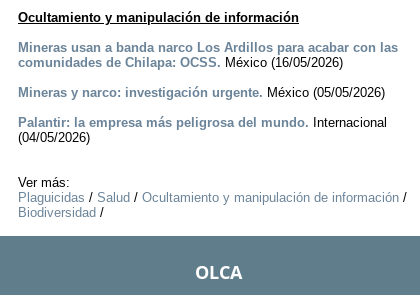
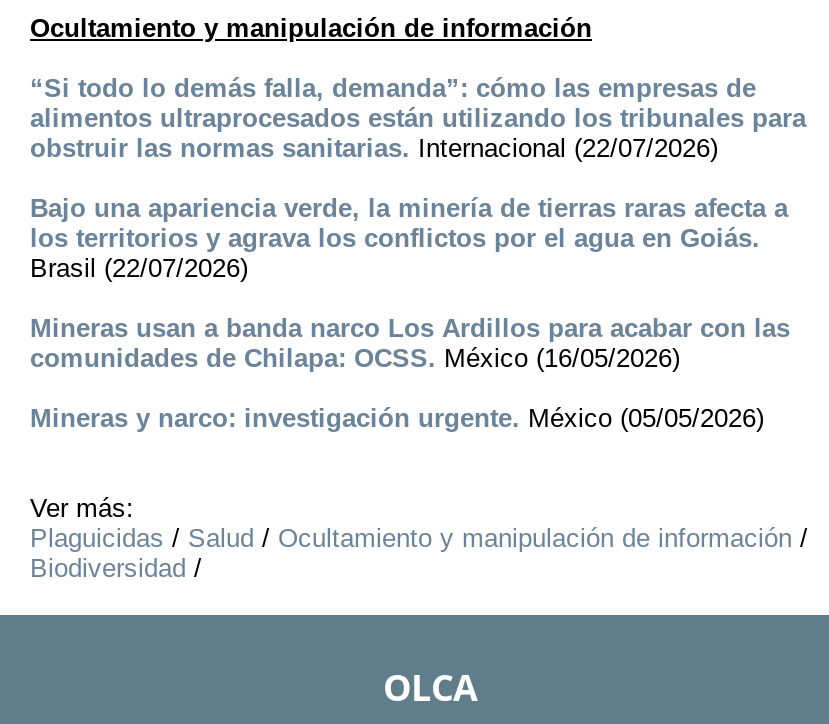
+ “Si todo lo demás falla, demanda”: cómo las empresas de
+ alimentos ultraprocesados están utilizando los tribunales para
+ obstruir las normas sanitarias. Internacional (22/07/2026)
+ Bajo una apariencia verde, la minería de tierras raras afecta a
+ los territorios y agrava los conflictos por el agua en Goiás.
+ Brasil (22/07/2026)

moved down: Mineras usan a banda narco Los Ardillos para acabar con las | comunidades de Chilapa: OCSS. México (16/05/2026) | Mineras y narco: investigación urgente. México (05/05/2026)

- Palantir: la empresa más peligrosa del mundo. Internacional
- (04/05/2026)
